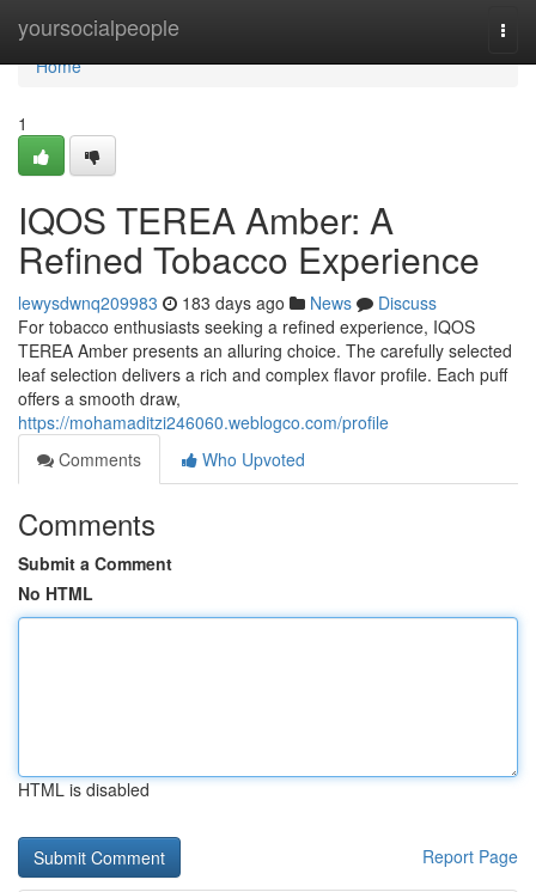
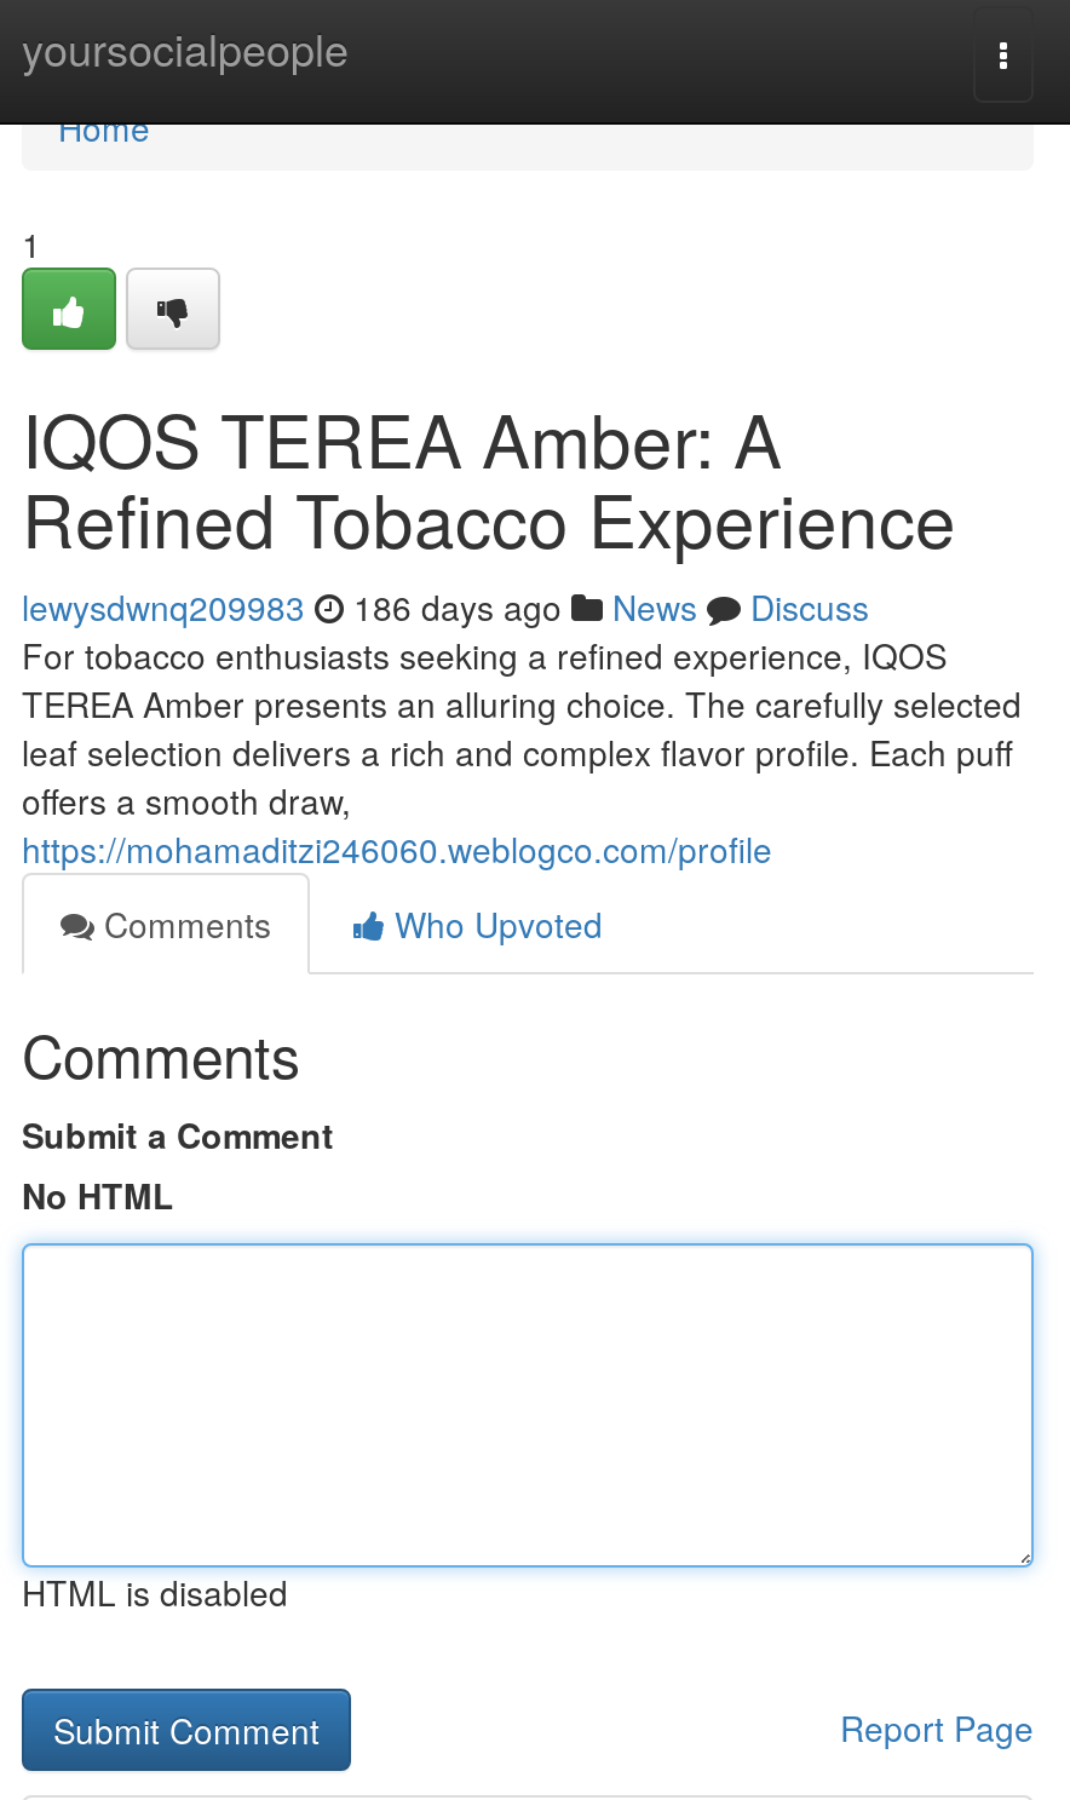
- lewysdwnq209983 183 days ago News Discuss
+ lewysdwnq209983 186 days ago News Discuss
